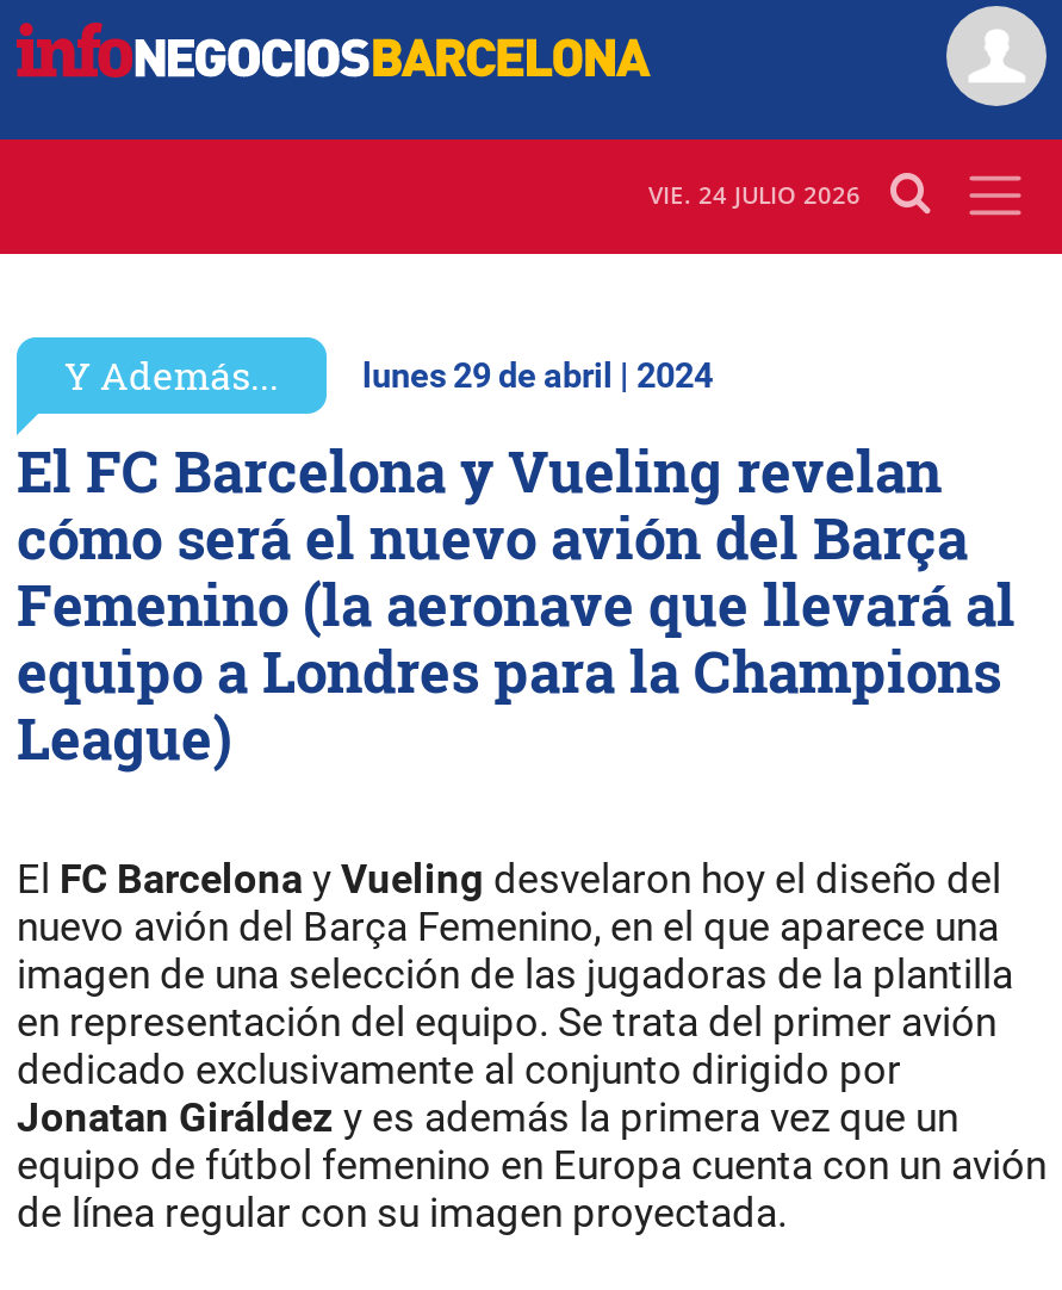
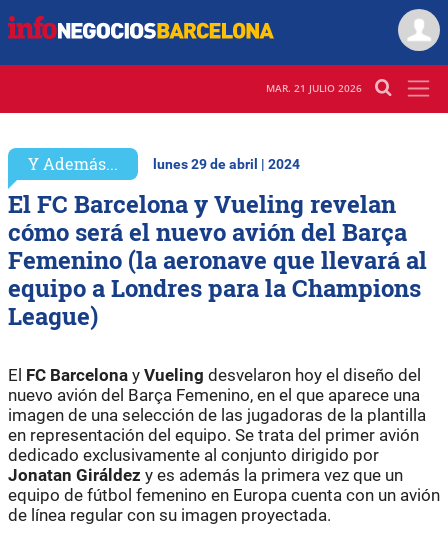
- VIE. 24 JULIO 2026
+ MAR. 21 JULIO 2026
